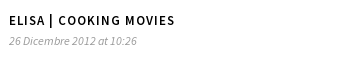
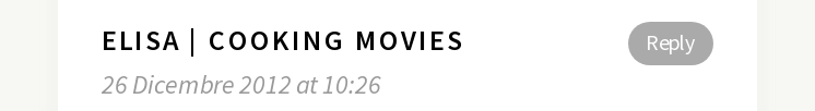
+ Reply
